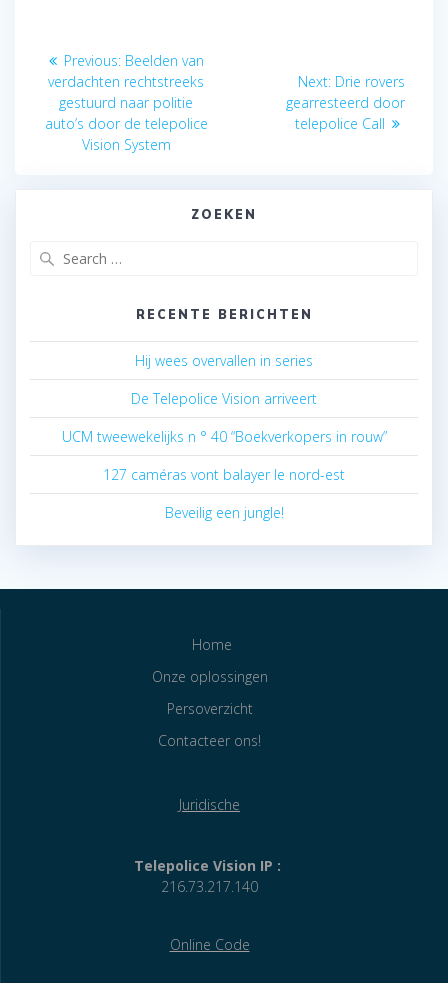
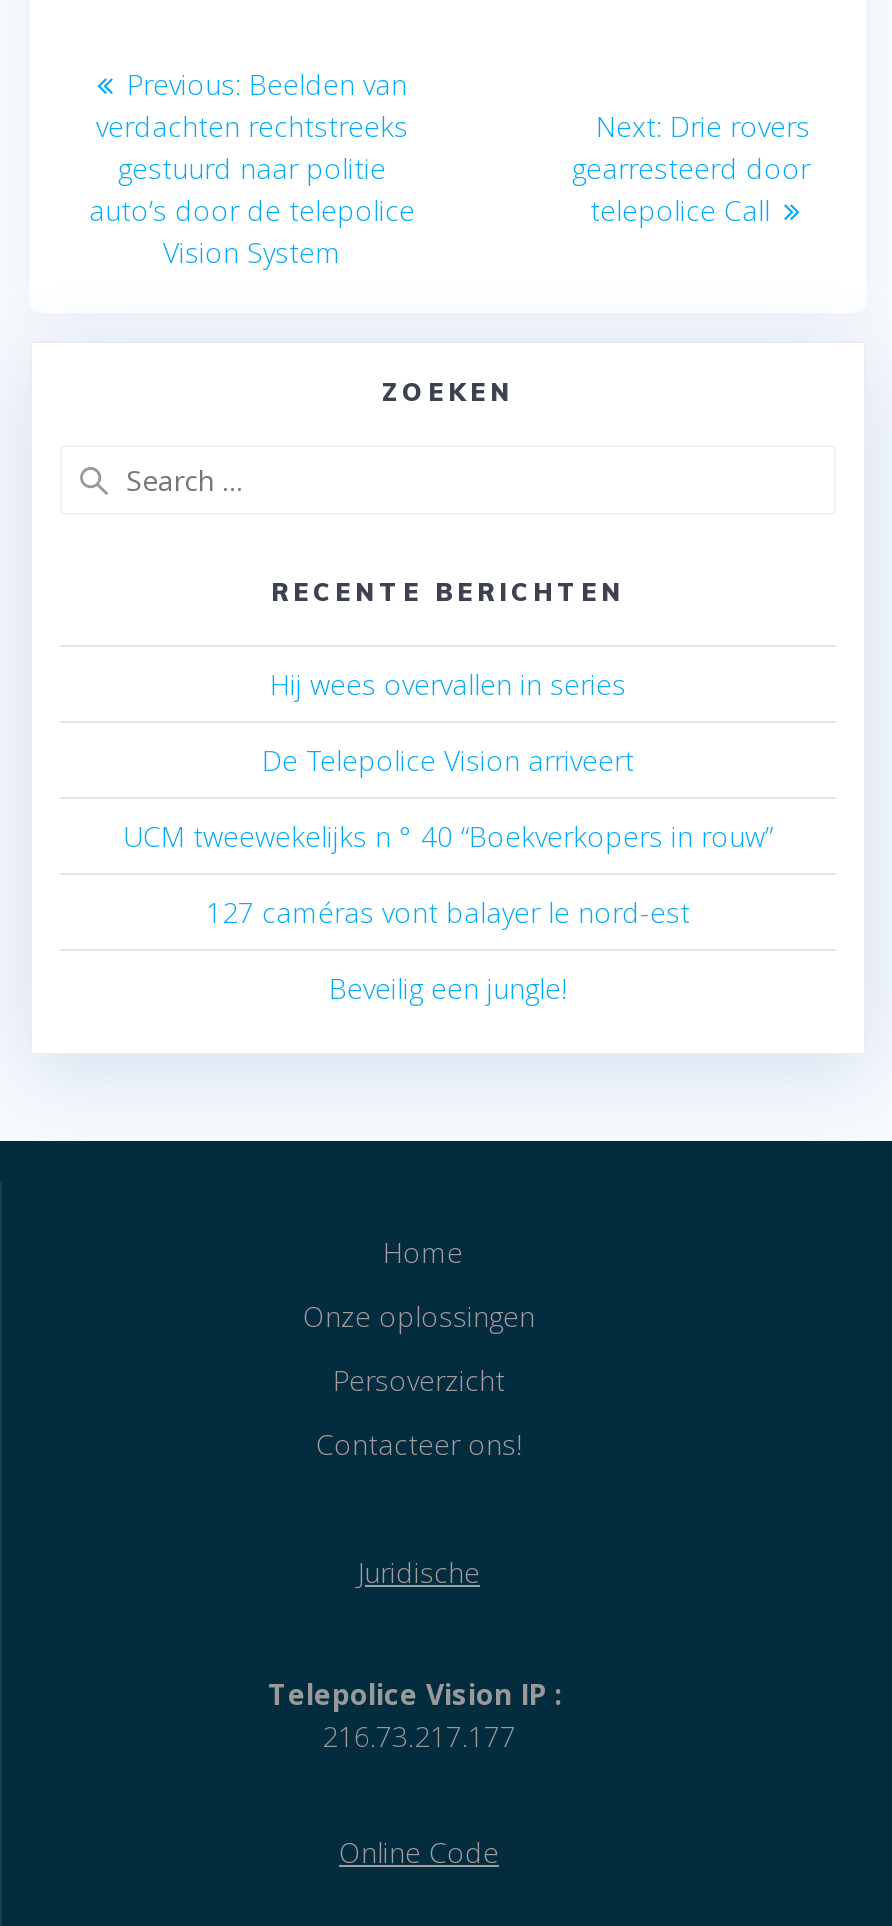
- 216.73.217.140
+ 216.73.217.177
